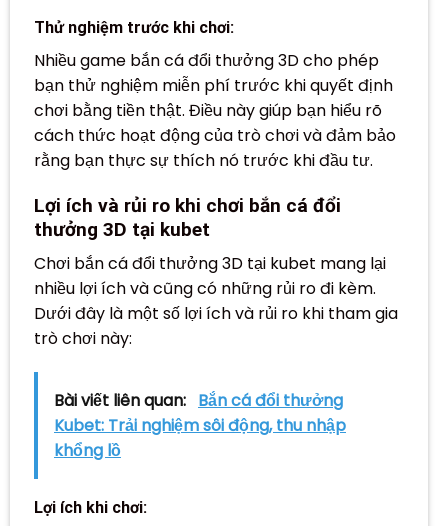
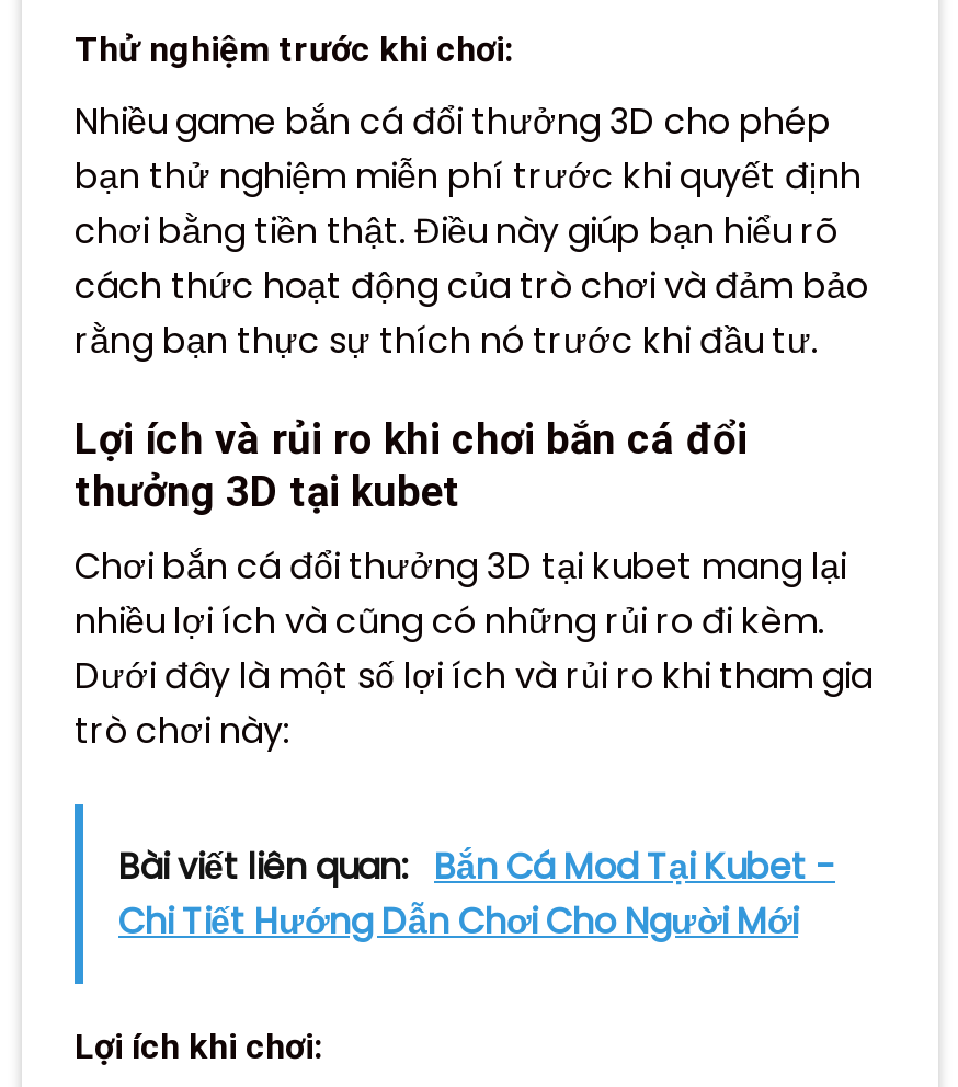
- Bài viết liên quan: Bắn cá đổi thưởng
- Kubet: Trải nghiệm sôi động, thu nhập
- khổng lồ
+ Bài viết liên quan: Bắn Cá Mod Tại Kubet -
+ Chi Tiết Hướng Dẫn Chơi Cho Người Mới
